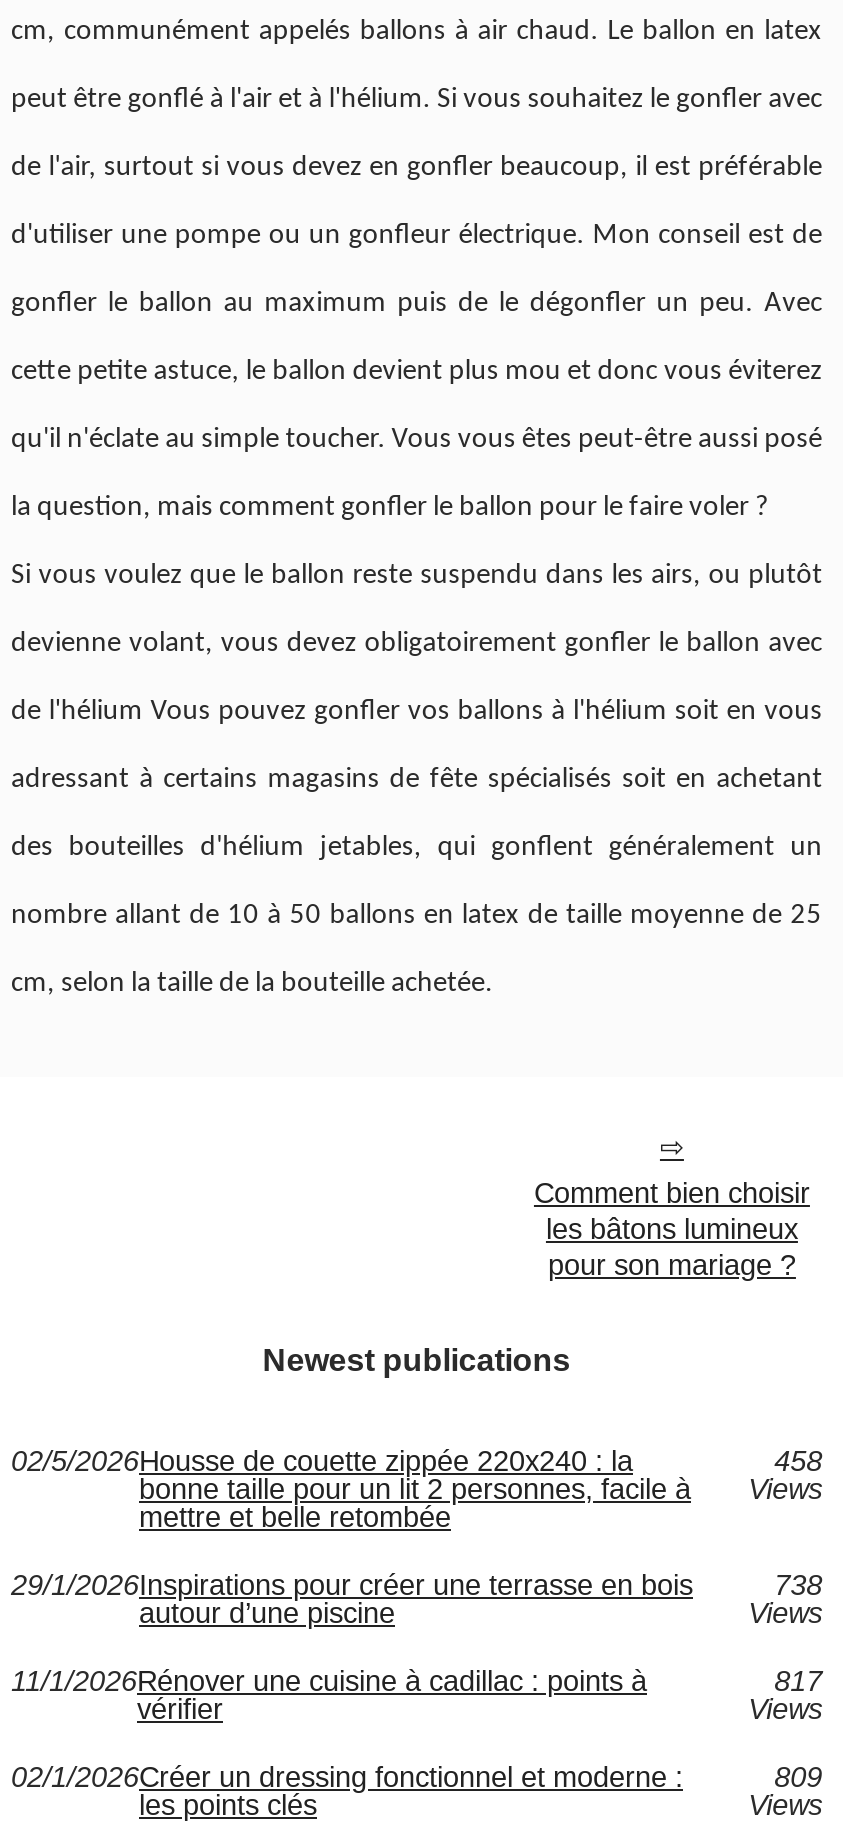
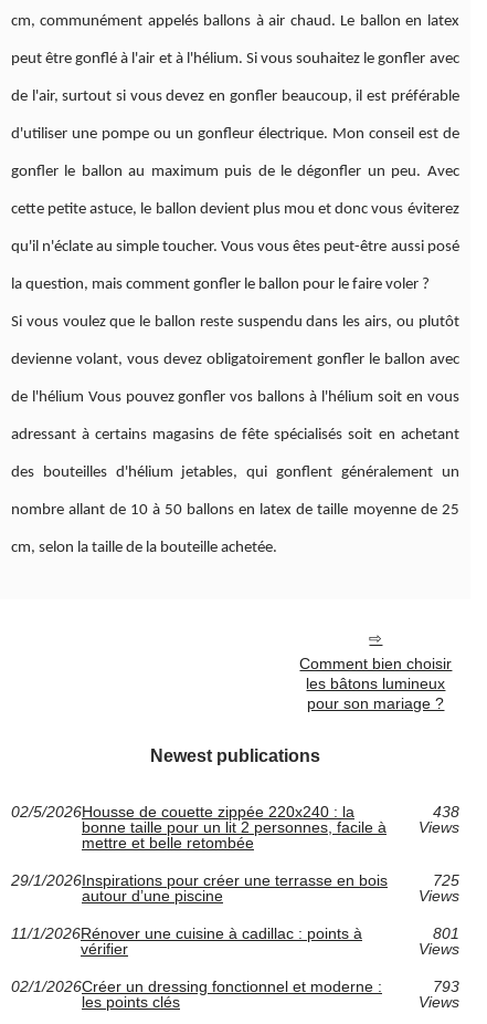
- 458
+ 438

- 738
+ 725

- 817
+ 801

- 809
+ 793
